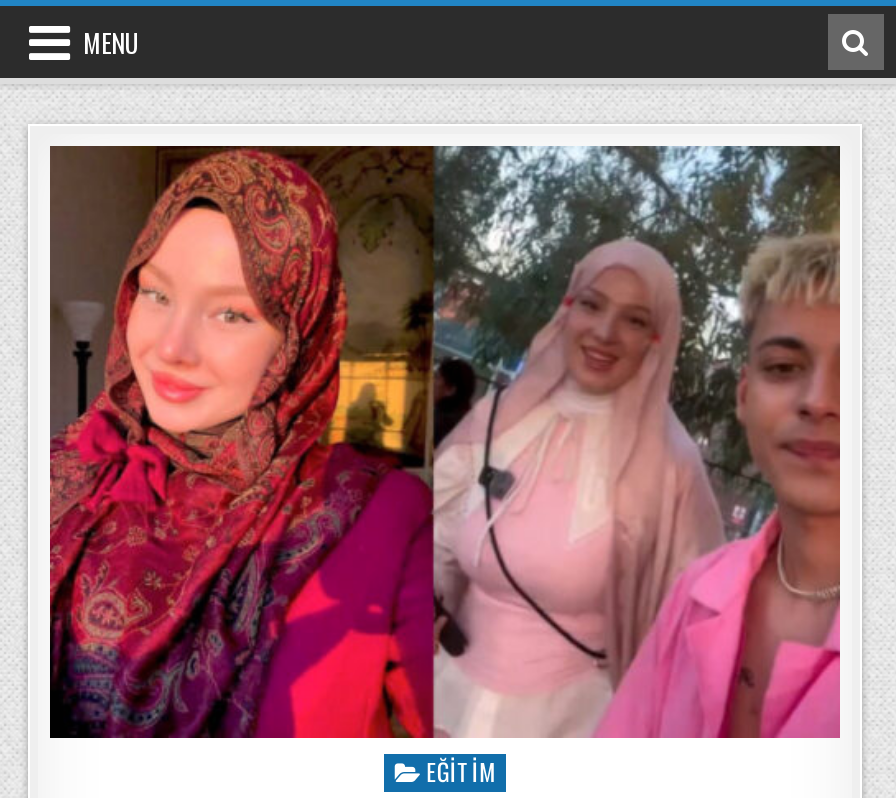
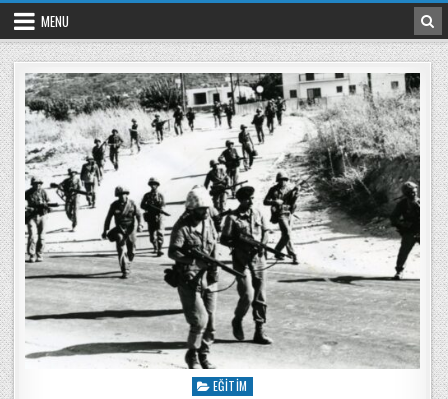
- [image]
+ [image]
